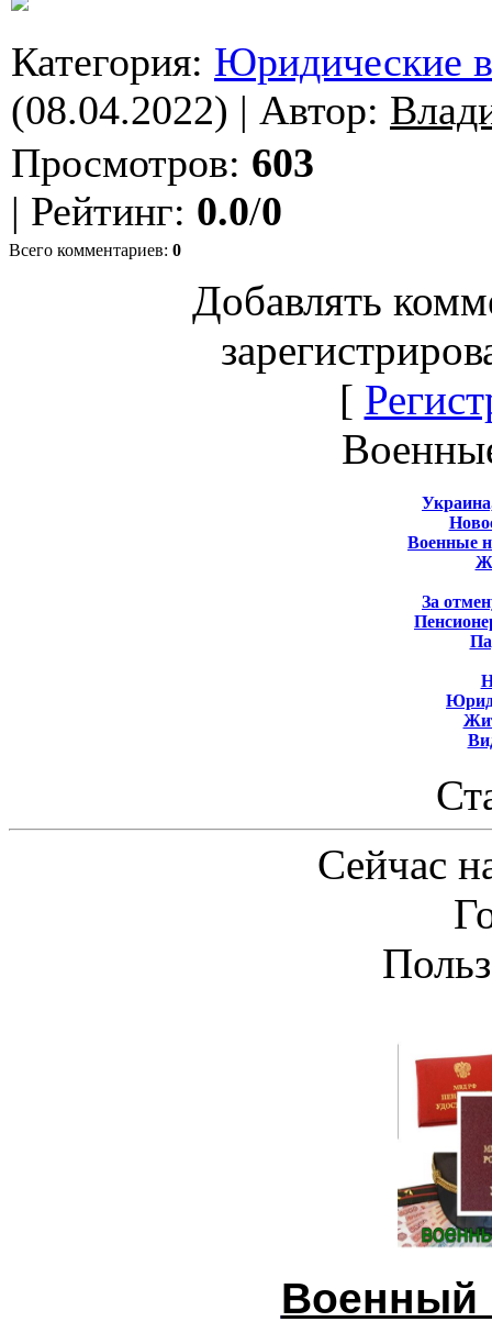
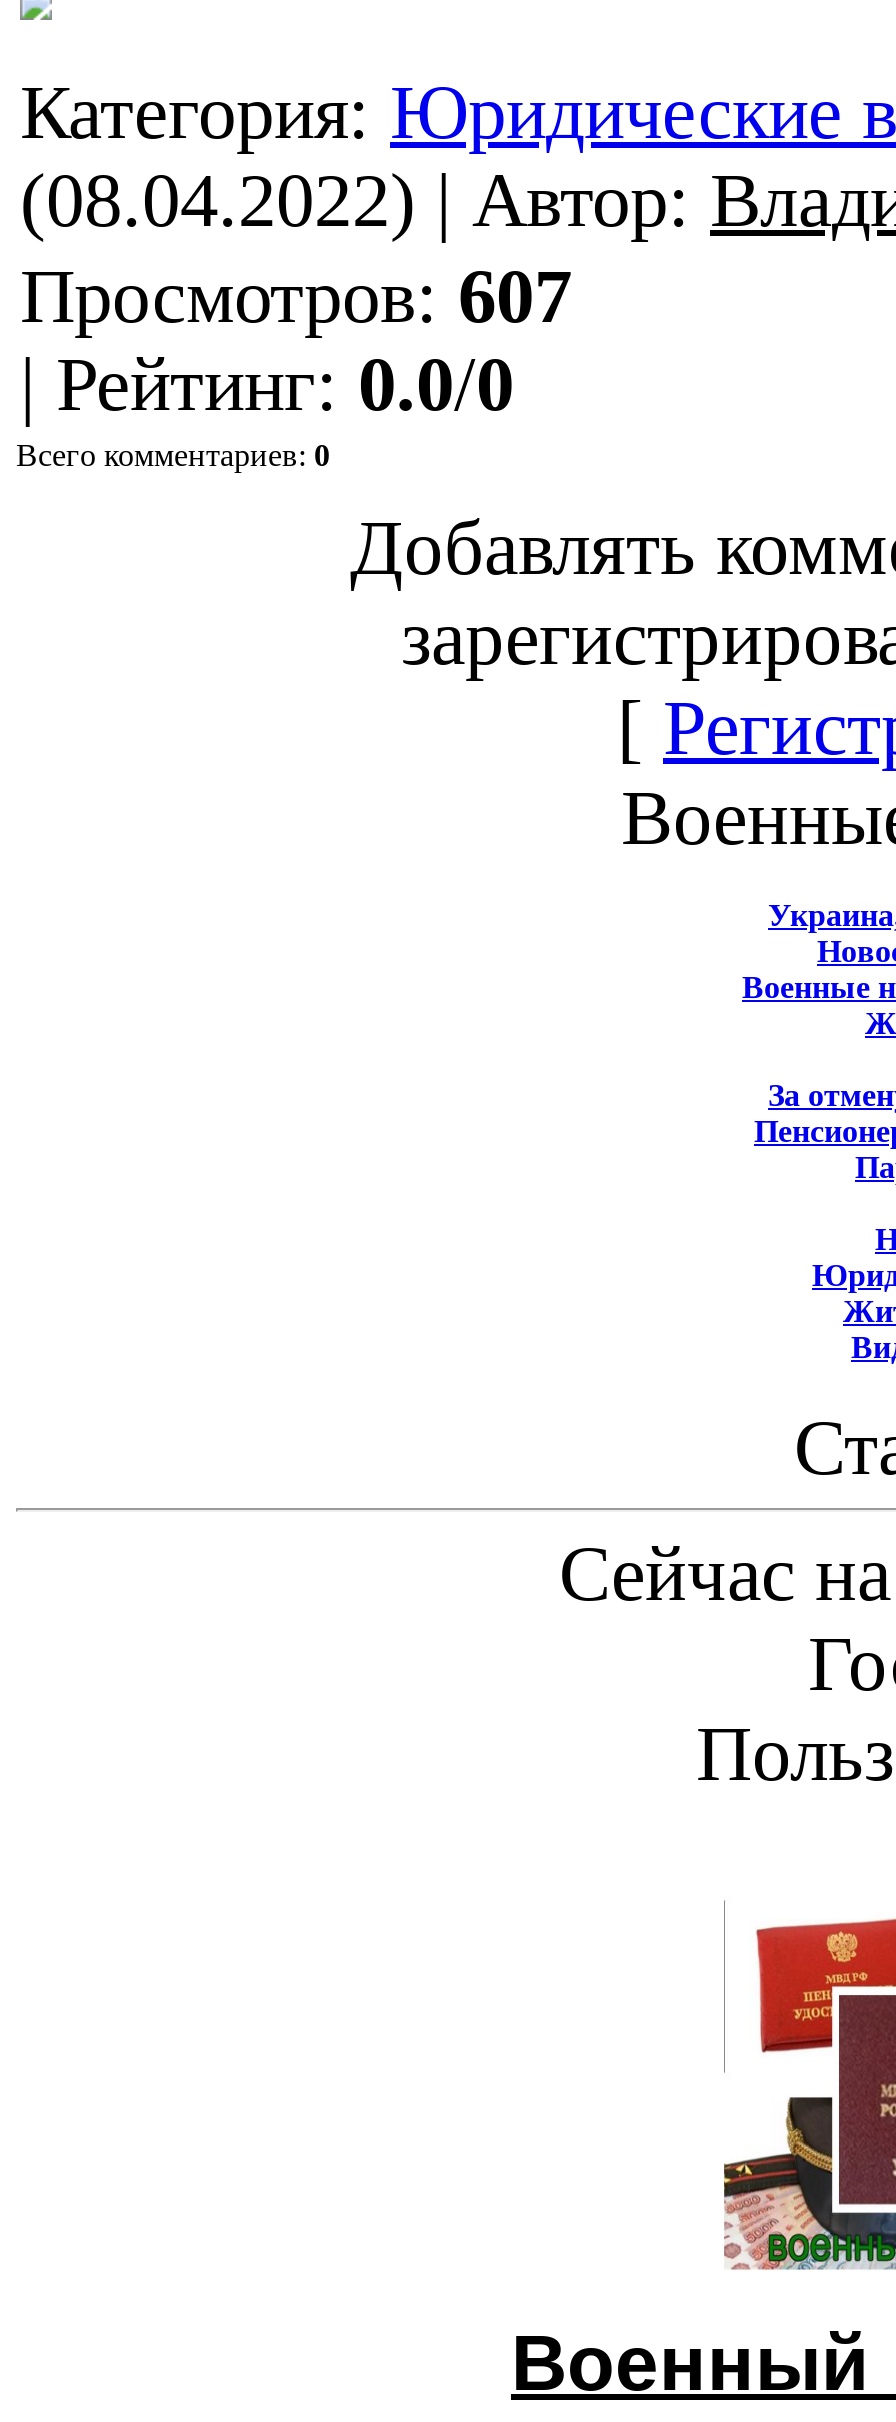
- Просмотров: 603
+ Просмотров: 607
